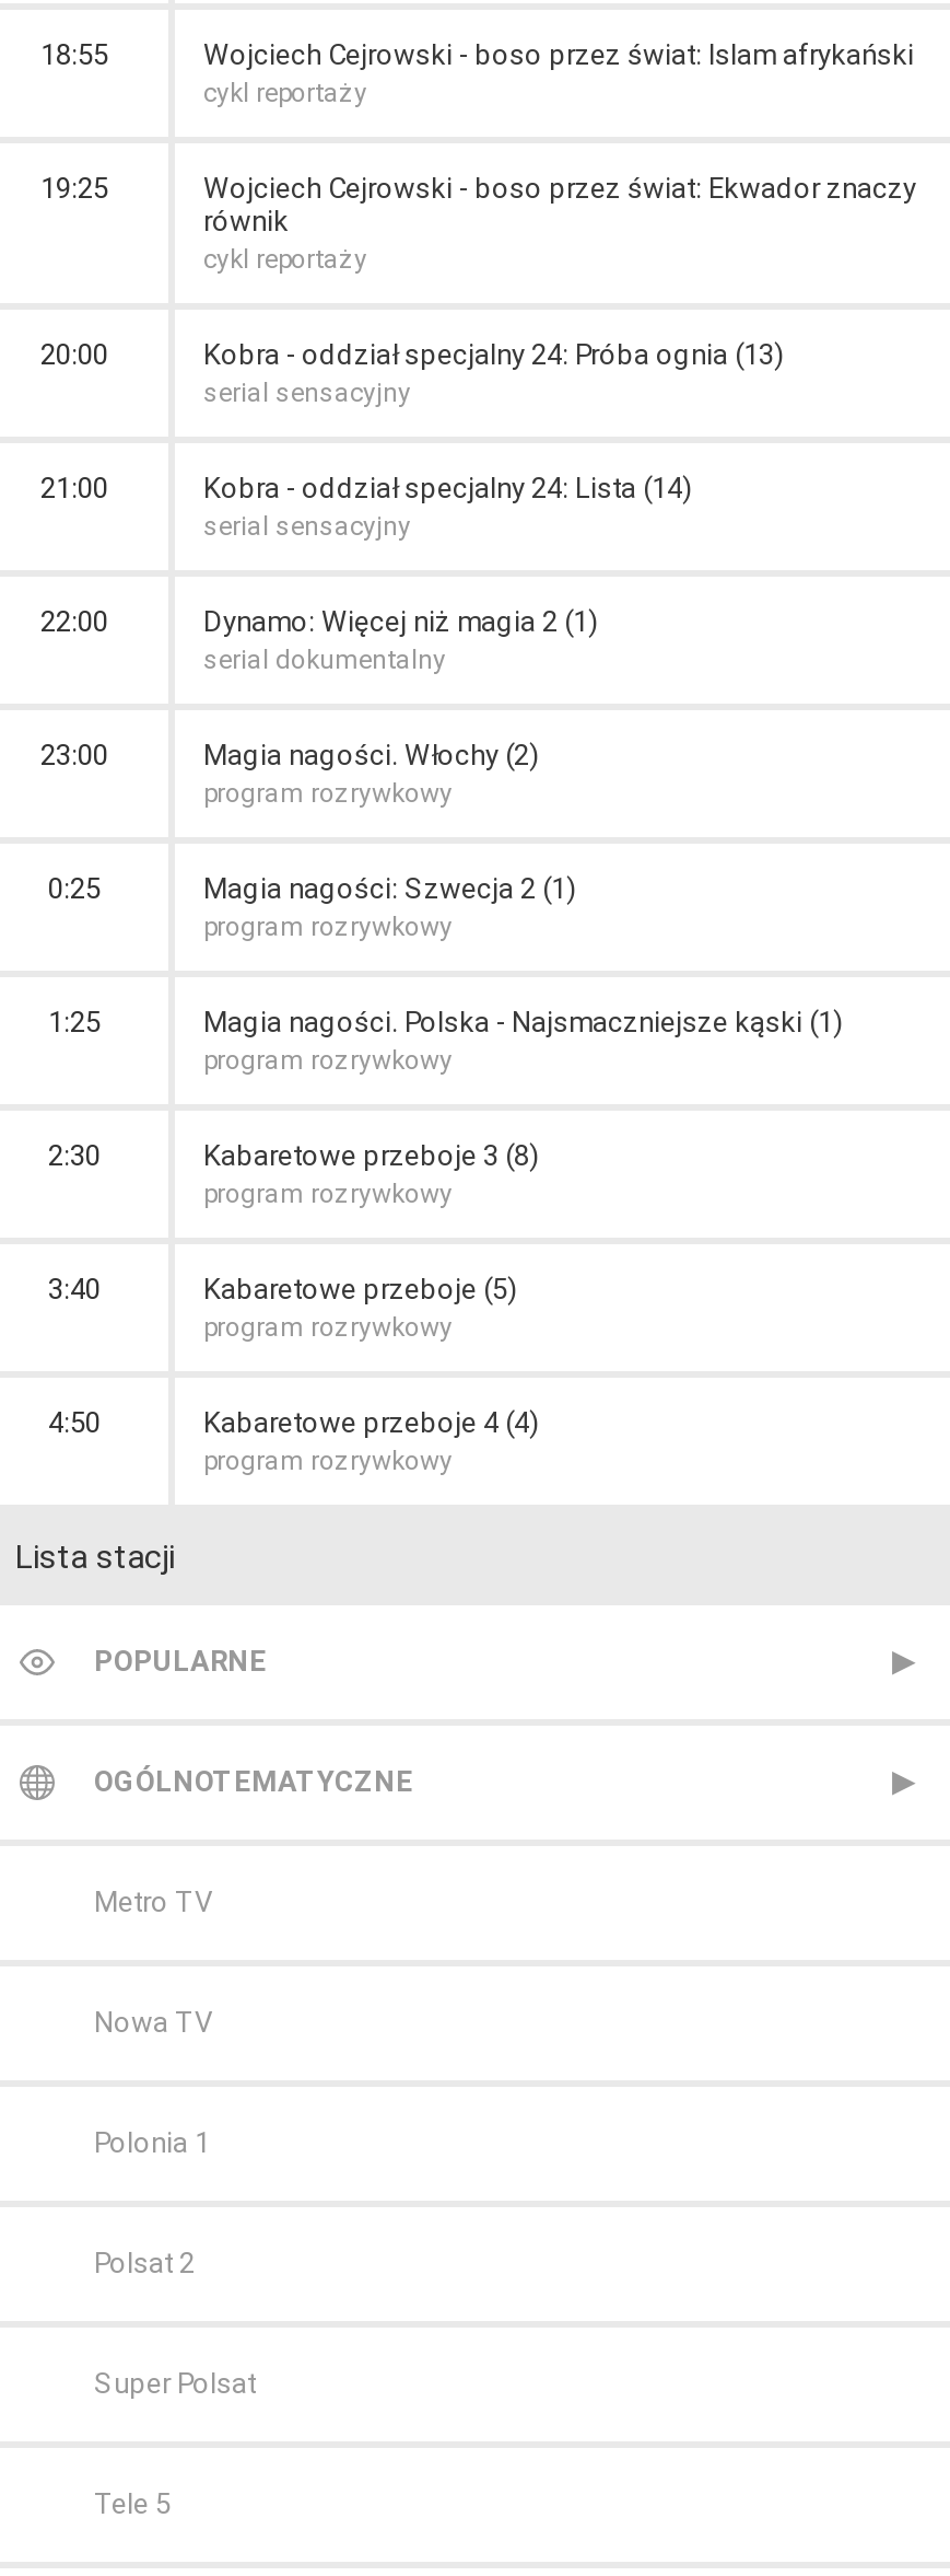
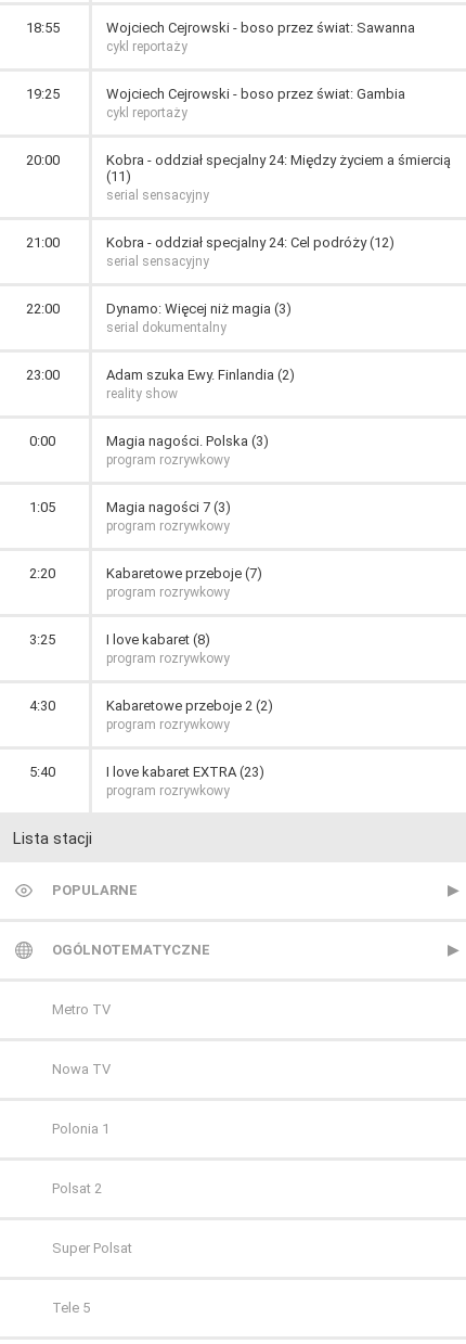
- Wojciech Cejrowski - boso przez świat: Islam afrykański
+ Wojciech Cejrowski - boso przez świat: Sawanna

- Wojciech Cejrowski - boso przez świat: Ekwador znaczy
- równik
+ Wojciech Cejrowski - boso przez świat: Gambia

- Kobra - oddział specjalny 24: Próba ognia (13)
+ Kobra - oddział specjalny 24: Między życiem a śmiercią
+ (11)

- Kobra - oddział specjalny 24: Lista (14)
+ Kobra - oddział specjalny 24: Cel podróży (12)

- Dynamo: Więcej niż magia 2 (1)
+ Dynamo: Więcej niż magia (3)

- Magia nagości. Włochy (2)
+ Adam szuka Ewy. Finlandia (2)
+ reality show
+ 0:00
+ Magia nagości. Polska (3)

- 0:25
- Magia nagości: Szwecja 2 (1)
+ 1:05
+ Magia nagości 7 (3)

- 1:25
- Magia nagości. Polska - Najsmaczniejsze kąski (1)
+ 2:20
+ Kabaretowe przeboje (7)

- 2:30
- Kabaretowe przeboje 3 (8)
+ 3:25
+ I love kabaret (8)

- 3:40
- Kabaretowe przeboje (5)
+ 4:30
+ Kabaretowe przeboje 2 (2)

- 4:50
- Kabaretowe przeboje 4 (4)
+ 5:40
+ I love kabaret EXTRA (23)
